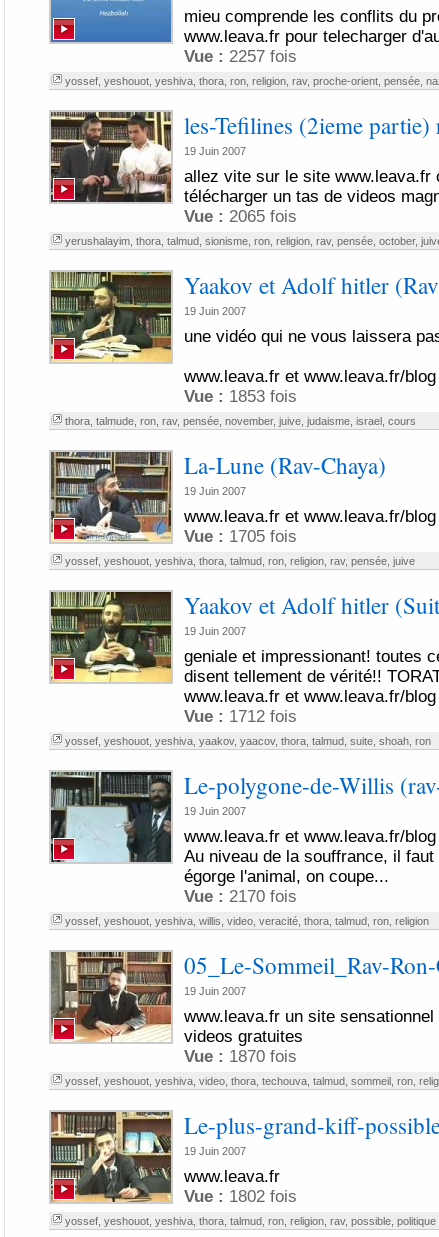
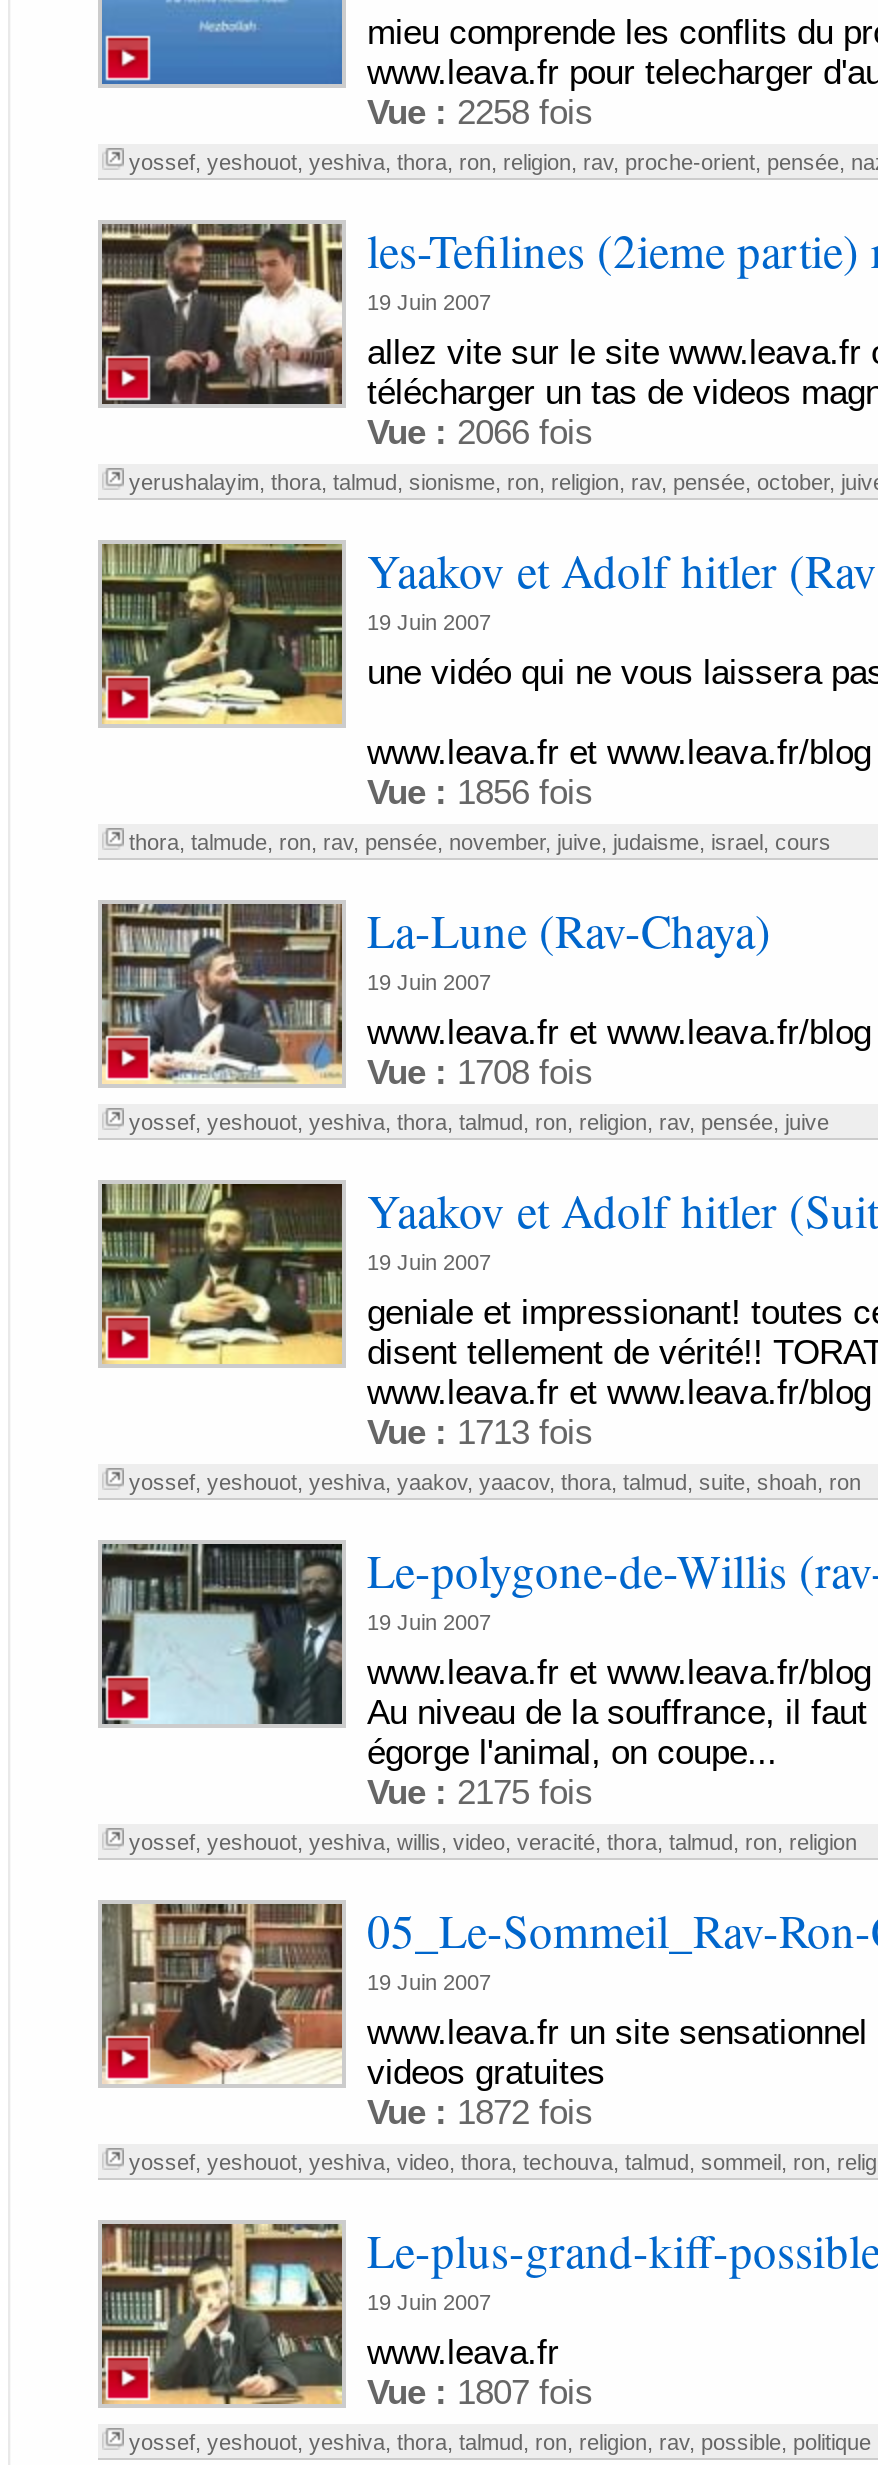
- Vue : 2257 fois
+ Vue : 2258 fois

- Vue : 2065 fois
+ Vue : 2066 fois

- Vue : 1853 fois
+ Vue : 1856 fois

- Vue : 1705 fois
+ Vue : 1708 fois

- Vue : 1712 fois
+ Vue : 1713 fois

- Vue : 2170 fois
+ Vue : 2175 fois

- Vue : 1870 fois
+ Vue : 1872 fois

- Vue : 1802 fois
+ Vue : 1807 fois
